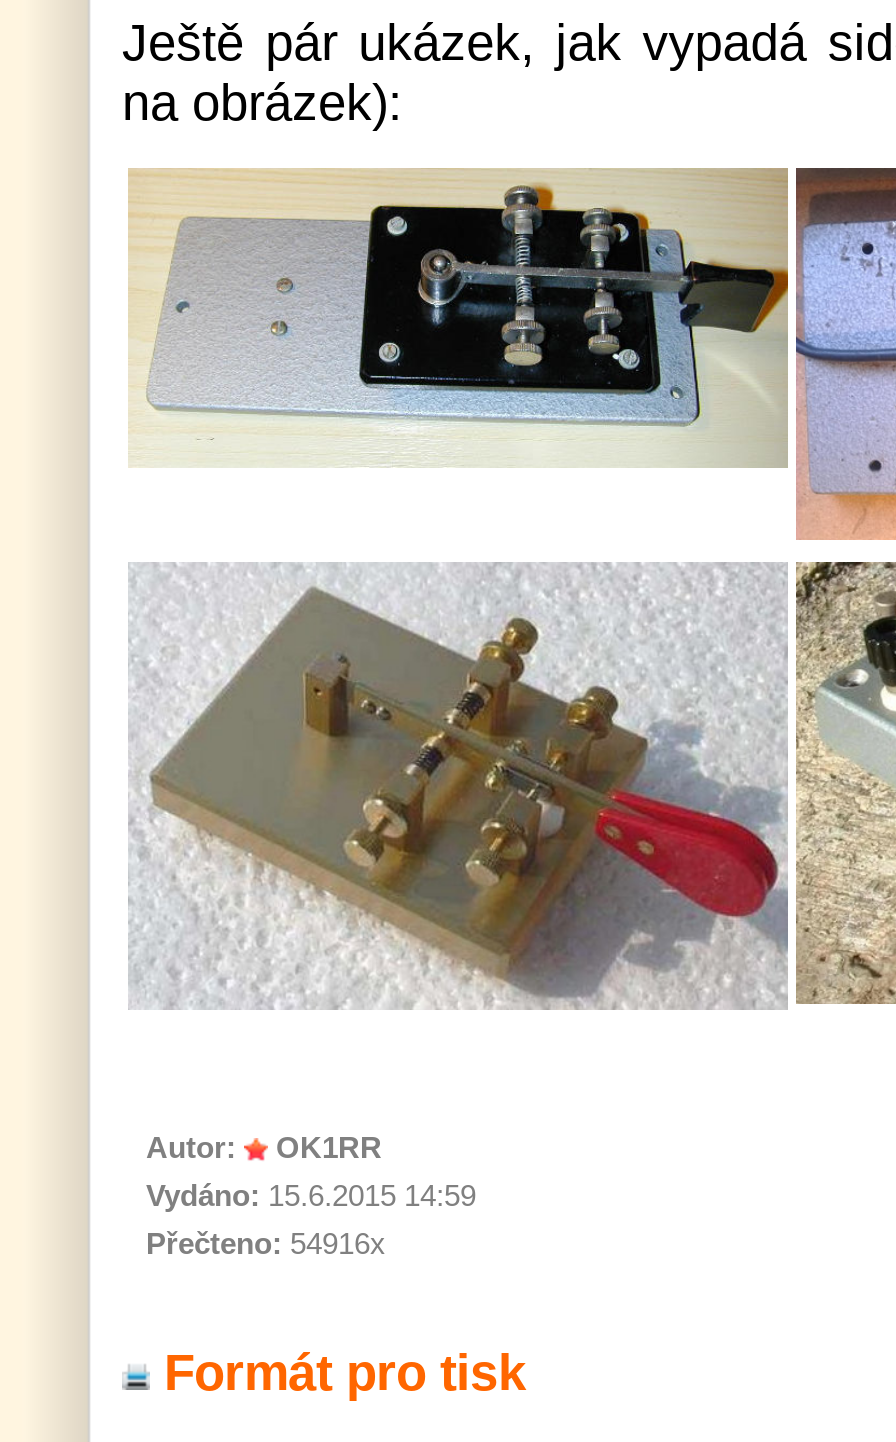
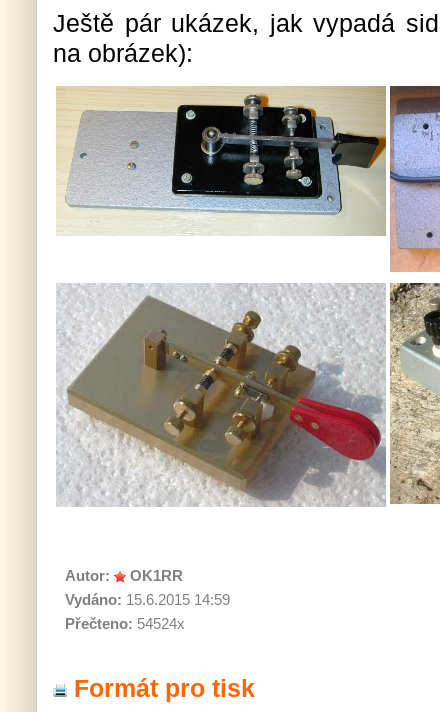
- Přečteno: 54916x
+ Přečteno: 54524x
